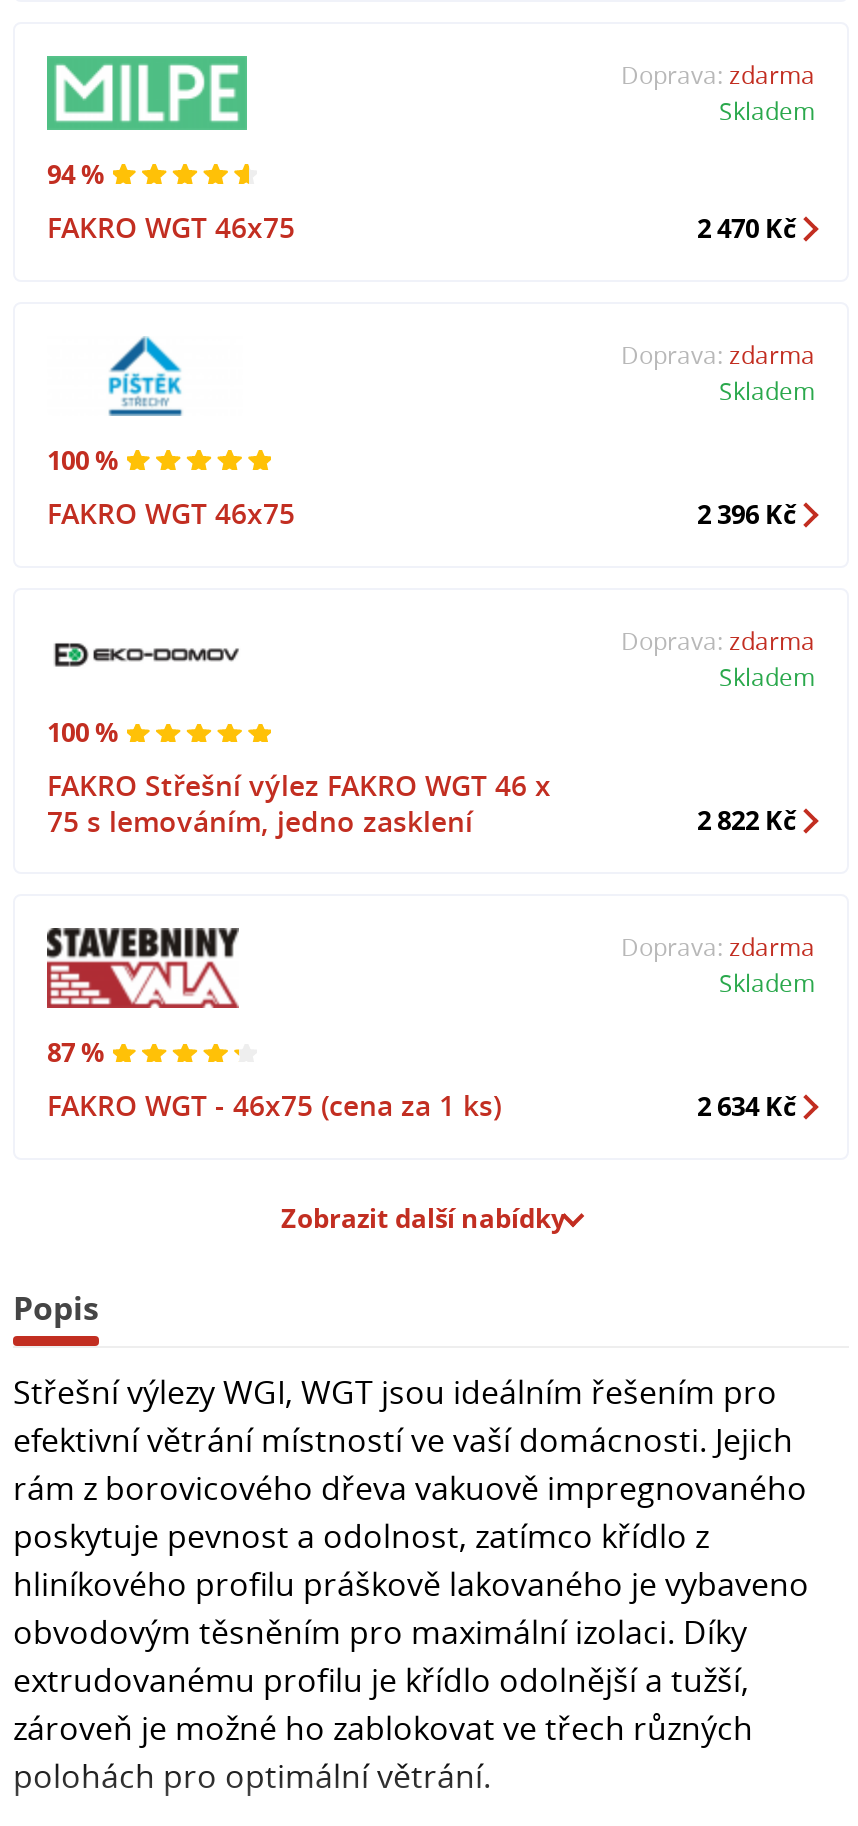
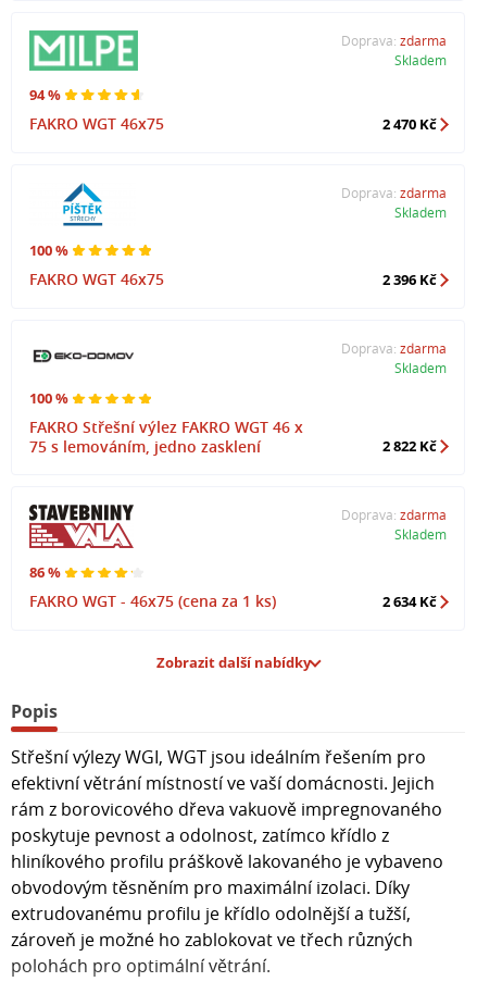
- 87 %
+ 86 %
